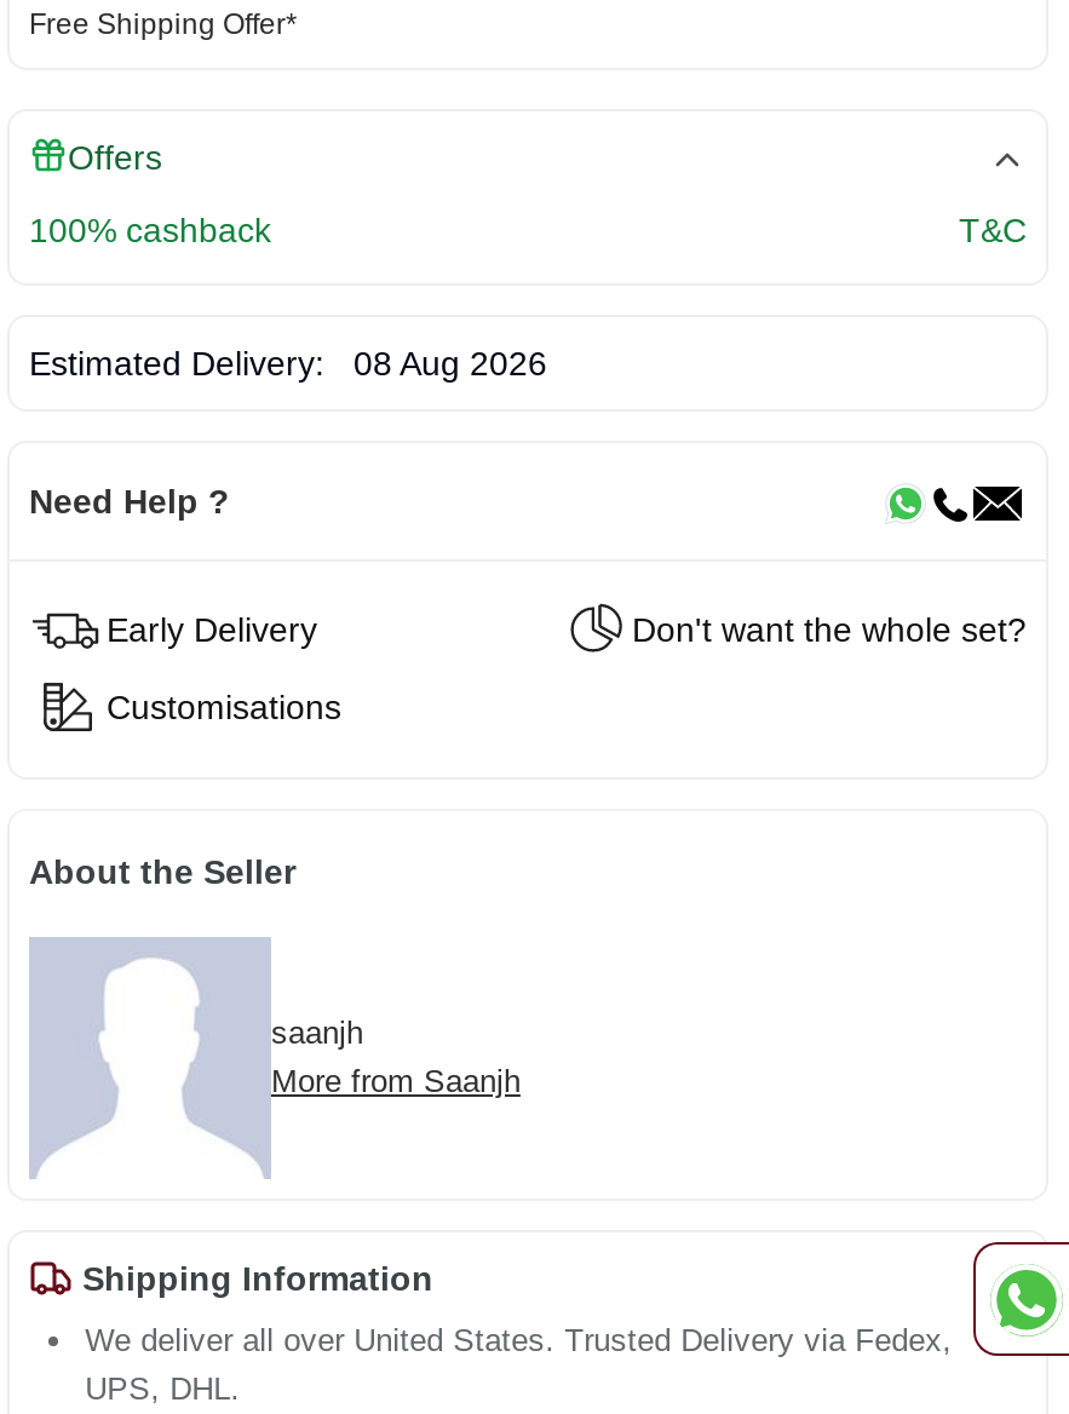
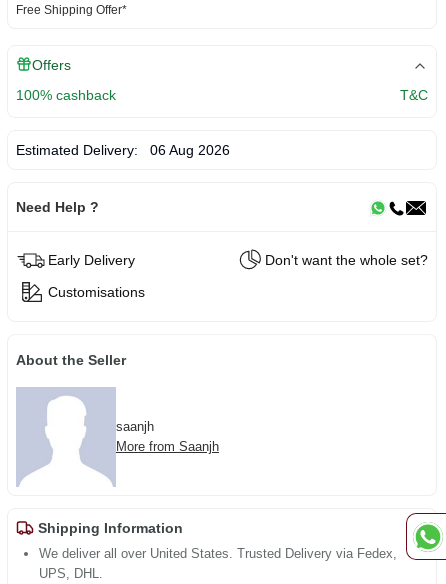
- Estimated Delivery: 08 Aug 2026
+ Estimated Delivery: 06 Aug 2026
